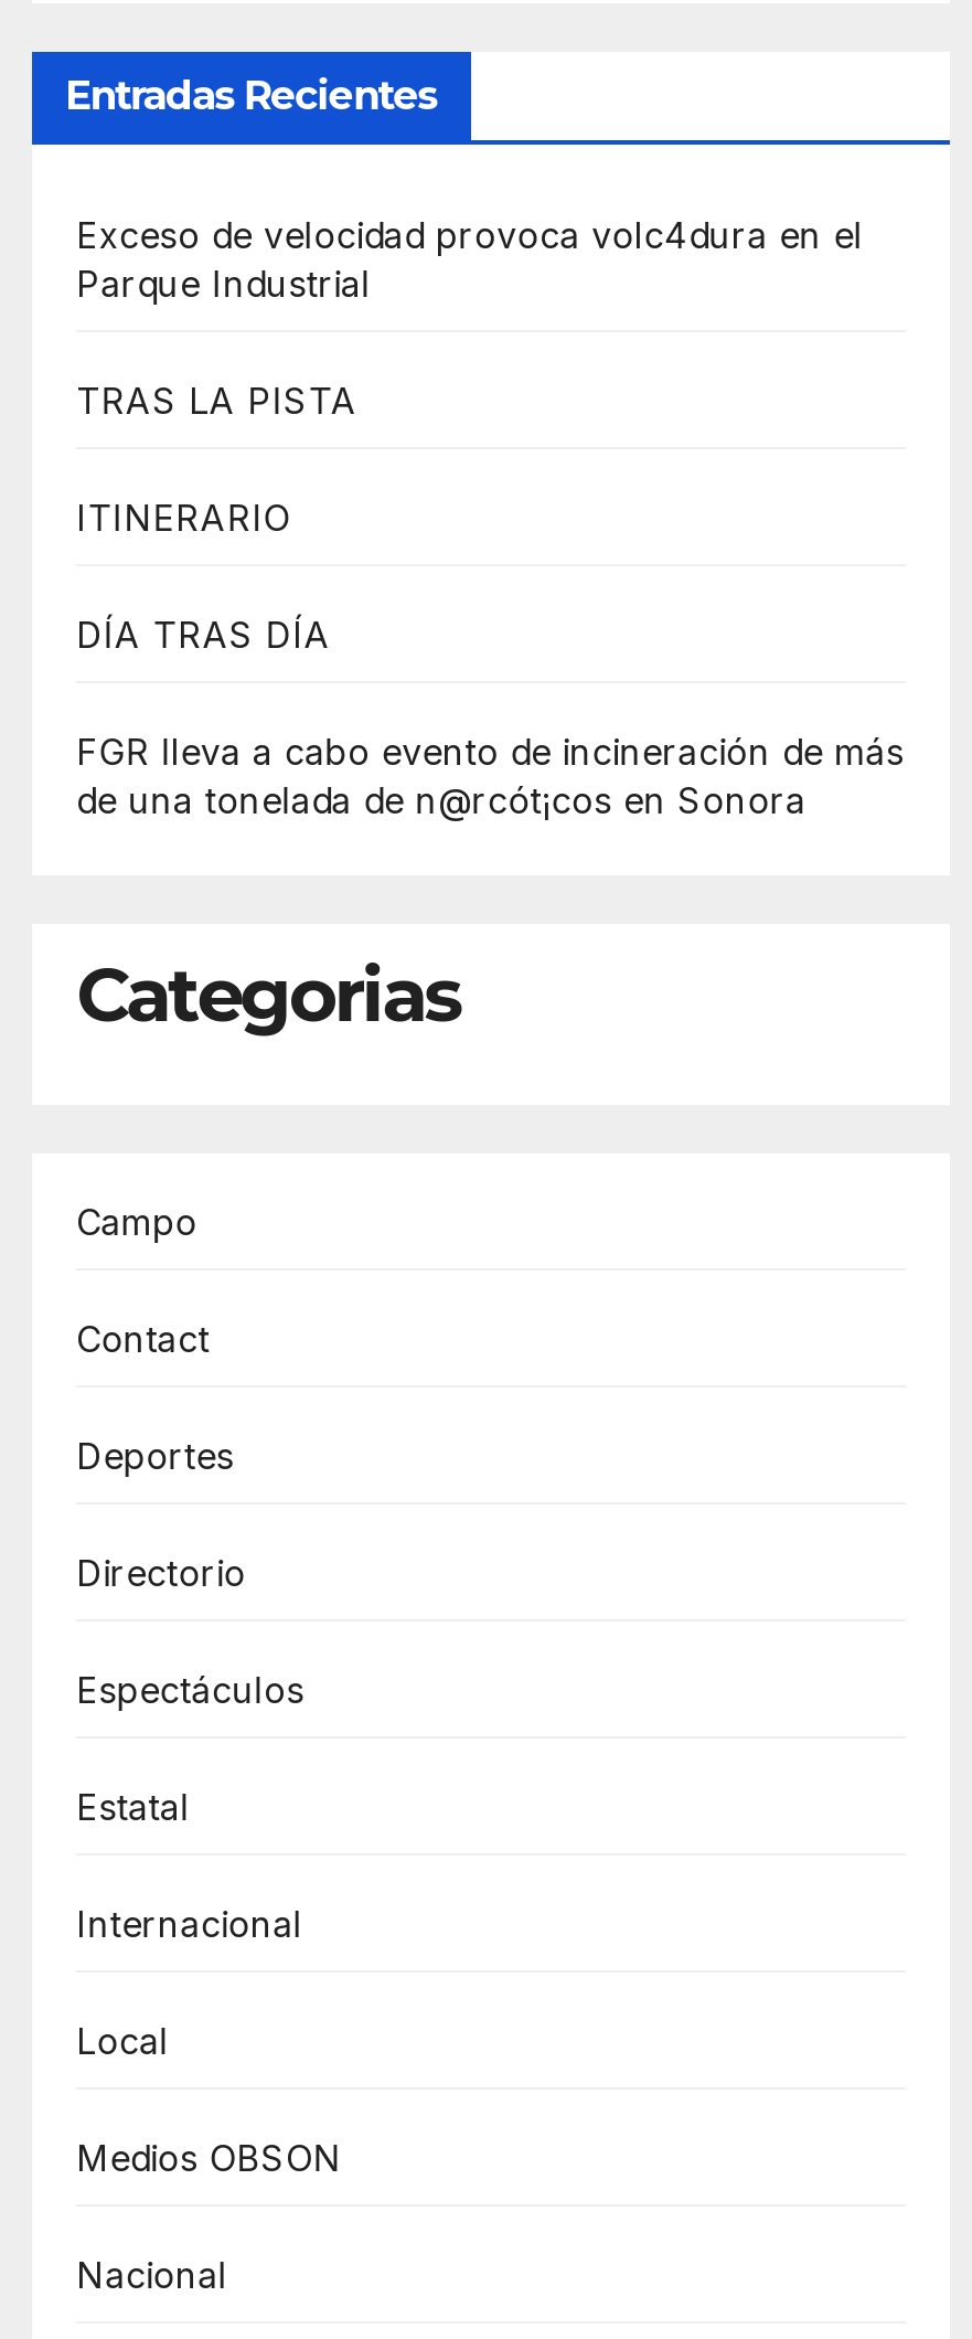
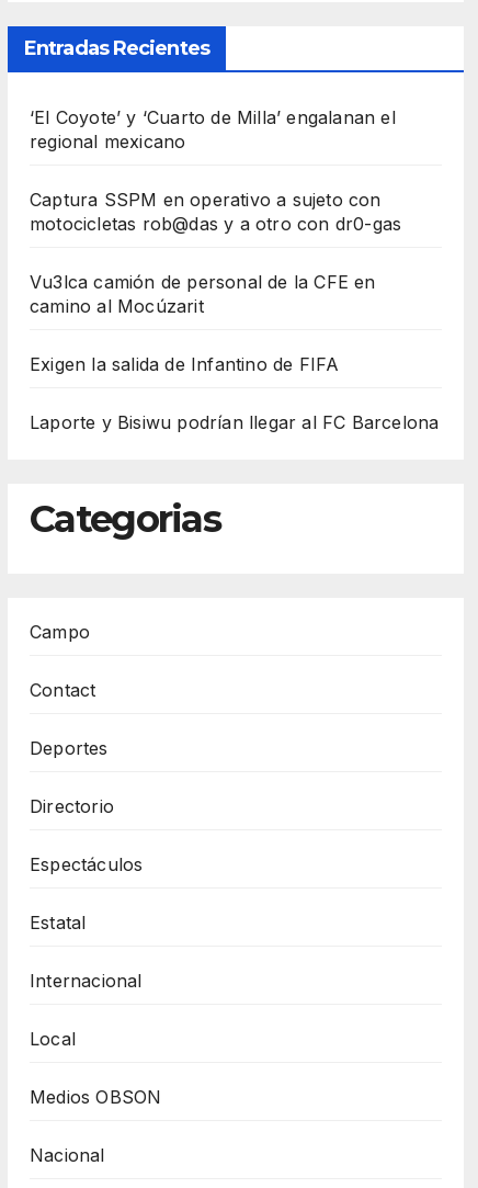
- Exceso de velocidad provoca volc4dura en el
- Parque Industrial
+ ‘El Coyote’ y ‘Cuarto de Milla’ engalanan el
+ regional mexicano

- TRAS LA PISTA
+ Captura SSPM en operativo a sujeto con
+ motocicletas rob@das y a otro con dr0-gas

- ITINERARIO
+ Vu3lca camión de personal de la CFE en
+ camino al Mocúzarit

- DÍA TRAS DÍA
+ Exigen la salida de Infantino de FIFA

- FGR lleva a cabo evento de incineración de más
- de una tonelada de n@rcót¡cos en Sonora
+ Laporte y Bisiwu podrían llegar al FC Barcelona
